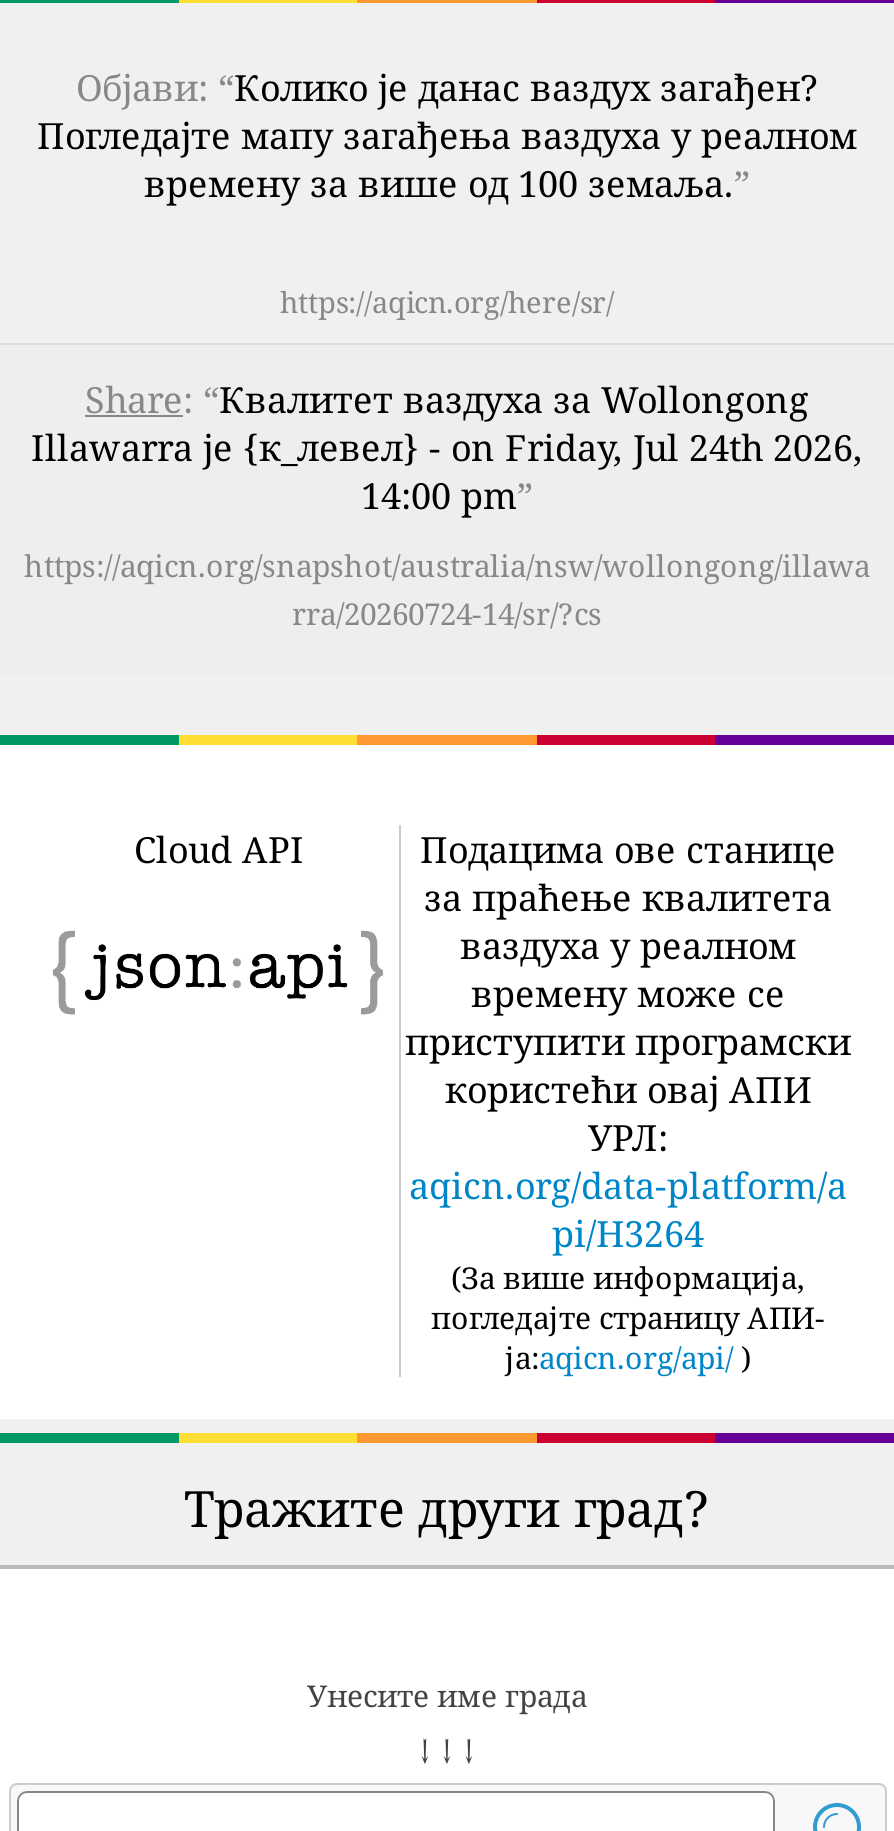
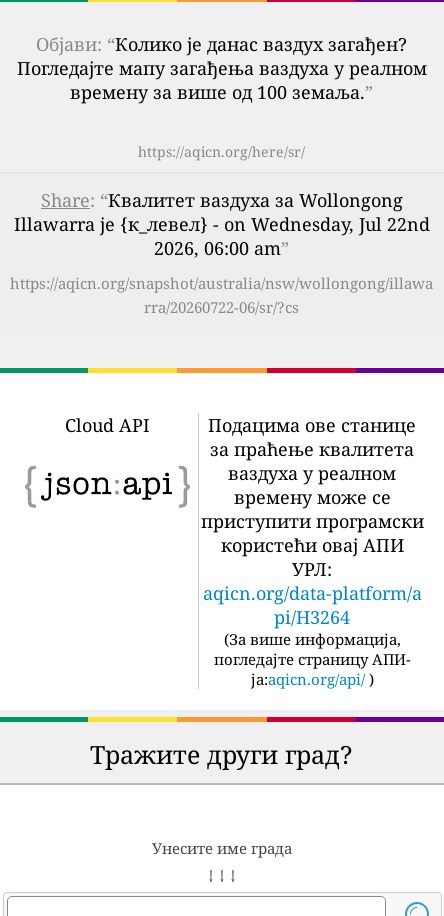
- Illawarra је {к_левел} - on Friday, Jul 24th 2026,
- 14:00 pm”
+ Illawarra је {к_левел} - on Wednesday, Jul 22nd
+ 2026, 06:00 am”

- rra/20260724-14/sr/?cs
+ rra/20260722-06/sr/?cs
